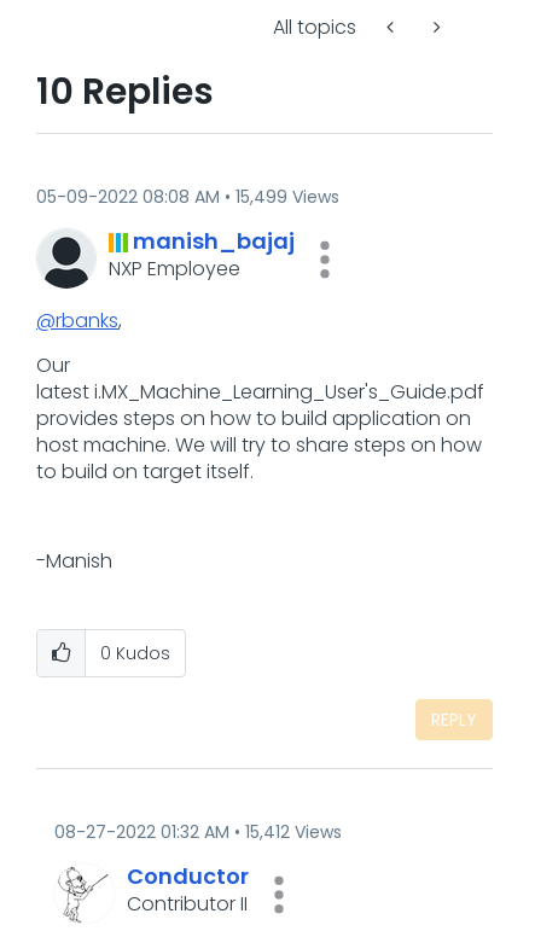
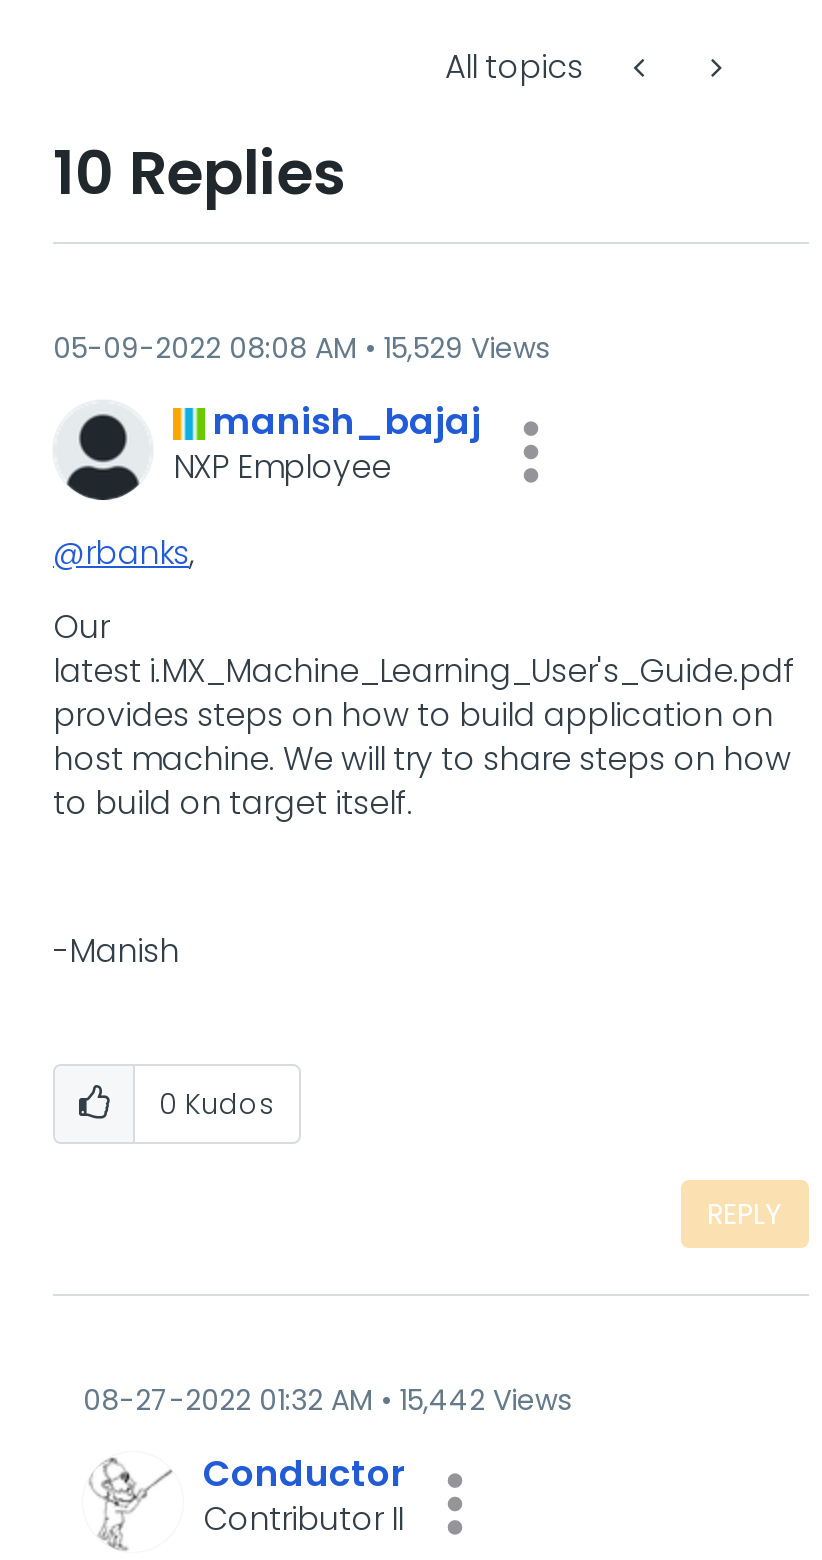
- 05-09-2022 08:08 AM 15,499 Views
+ 05-09-2022 08:08 AM 15,529 Views

- 08-27-2022 01:32 AM 15,412 Views
+ 08-27-2022 01:32 AM 15,442 Views
